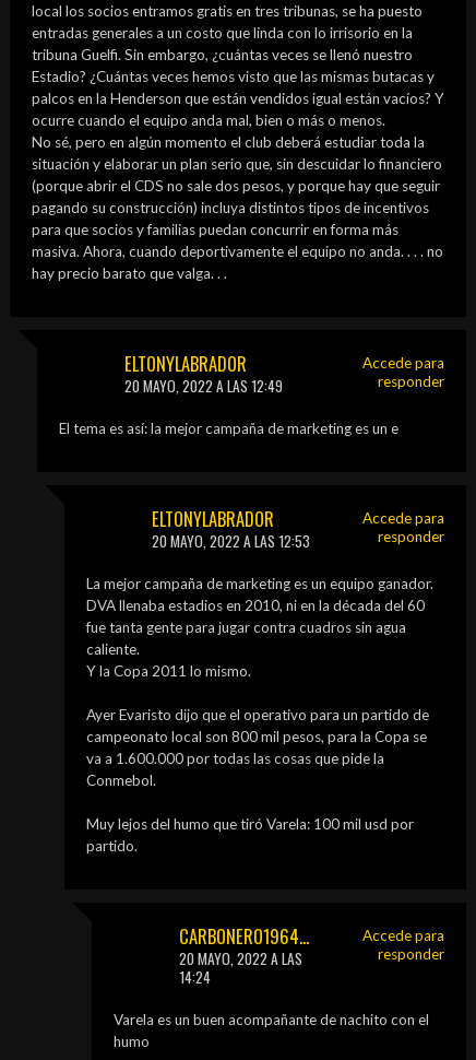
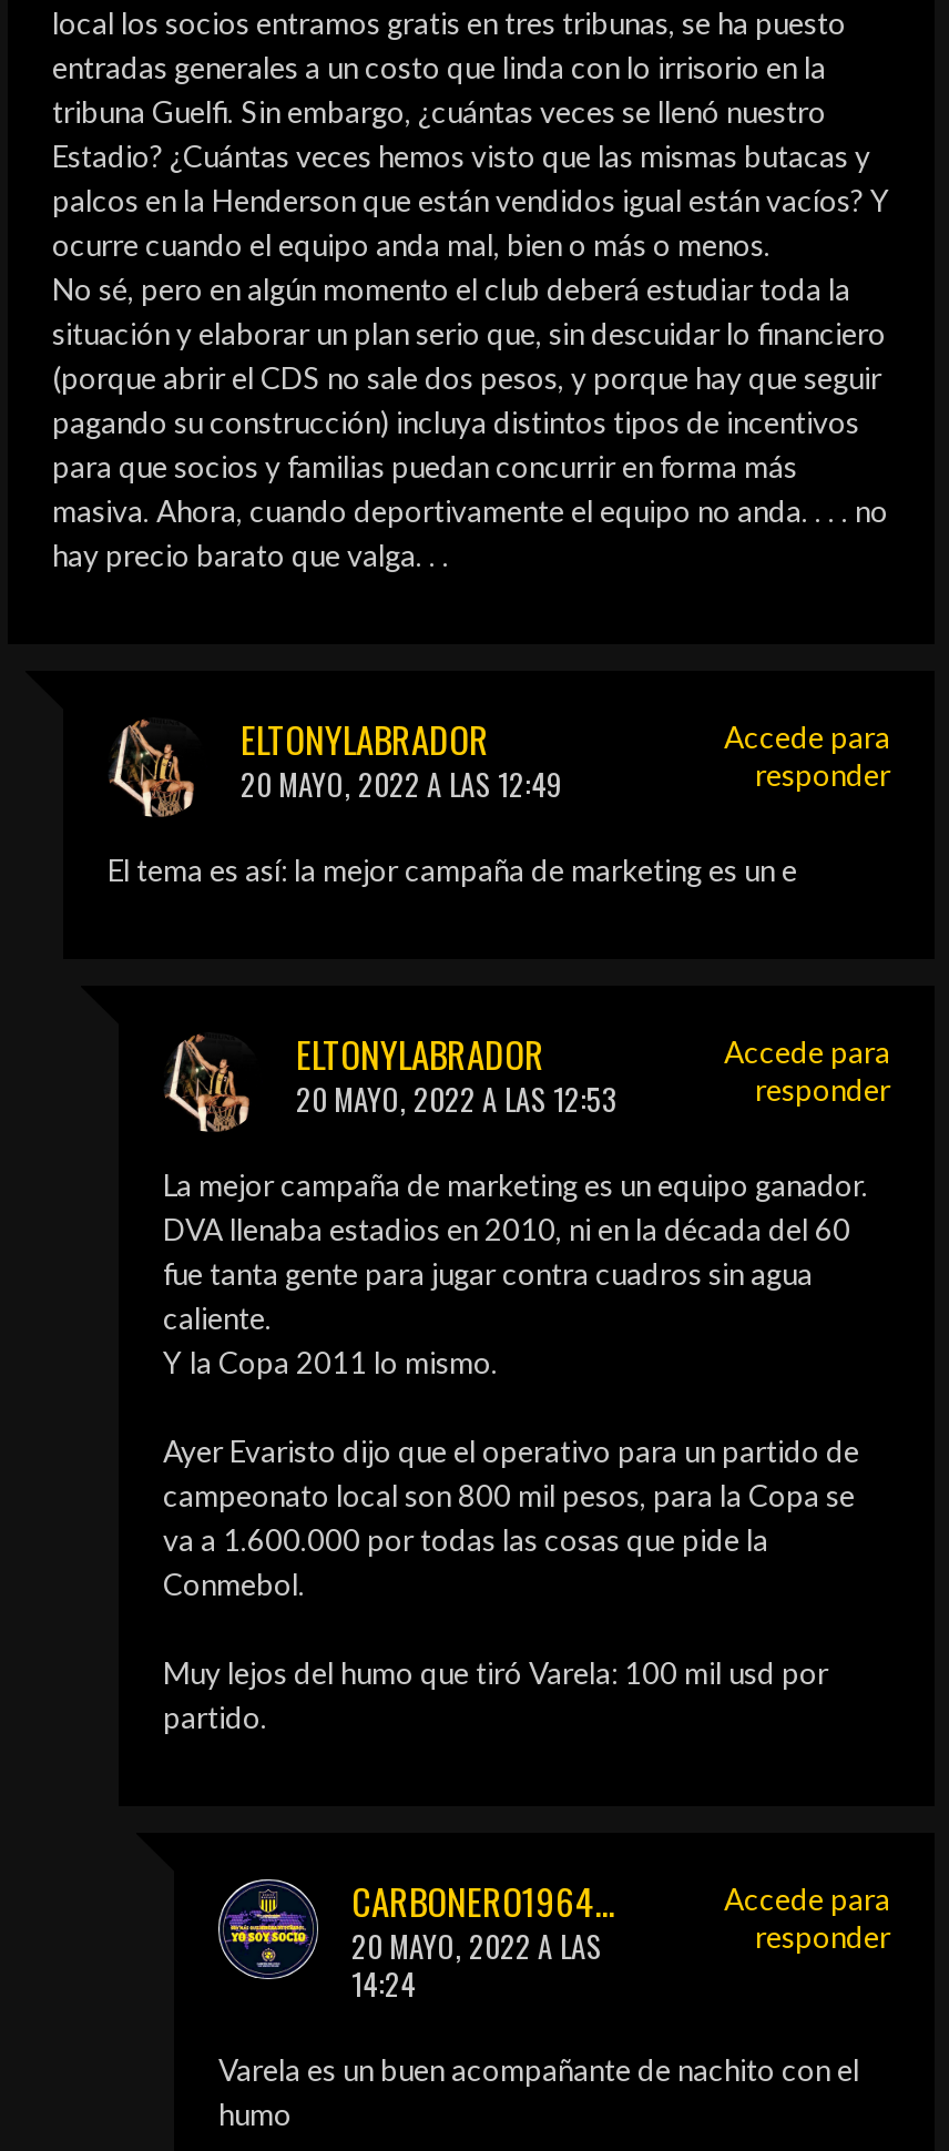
+ [image]

+ [image]

+ [image]
